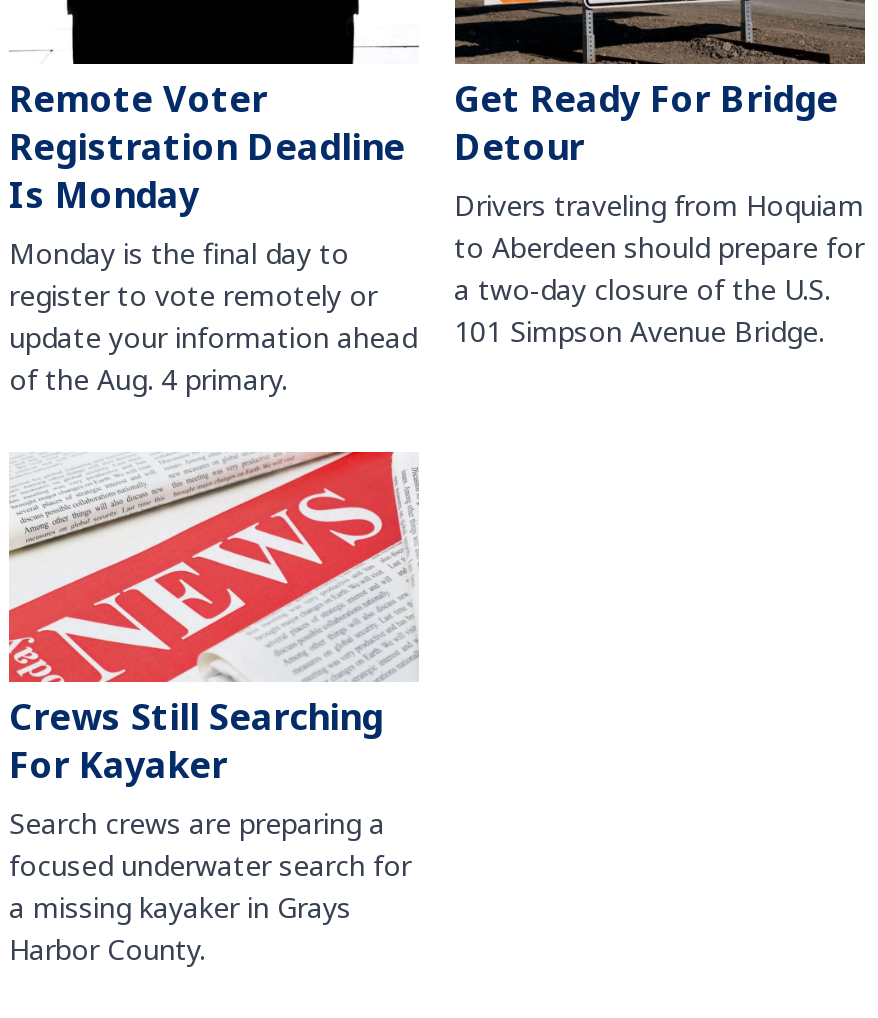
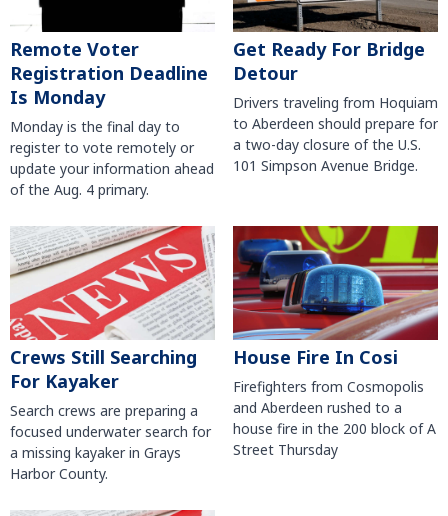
+ [image]
+ House Fire In Cosi
+ Firefighters from Cosmopolis
+ and Aberdeen rushed to a
+ house fire in the 200 block of A
+ Street Thursday
